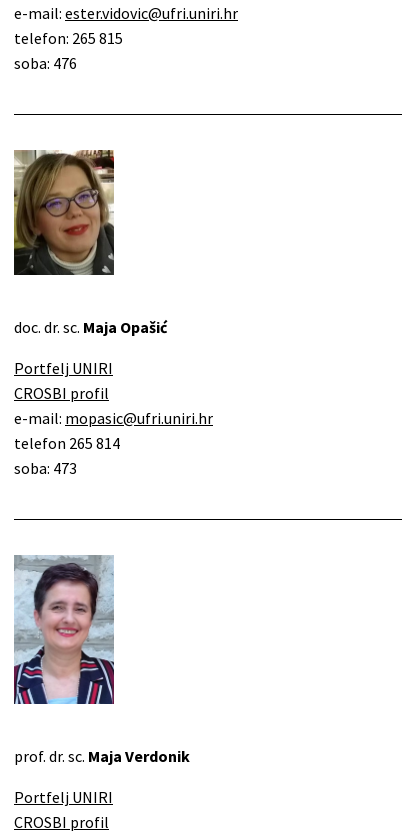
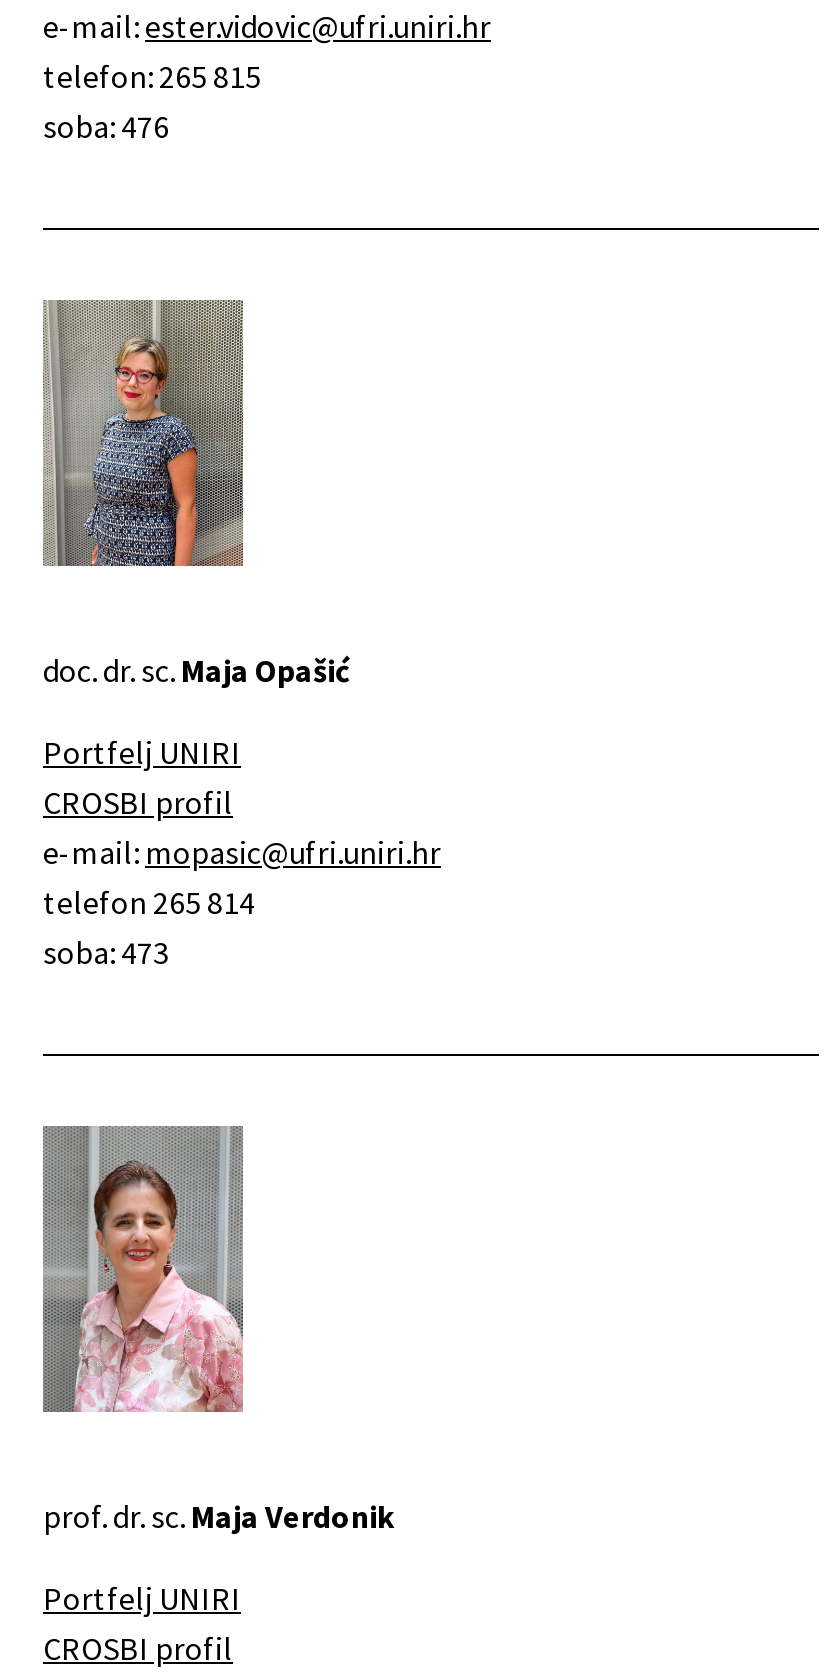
- [image]
+ [image]

- [image]
+ [image]
